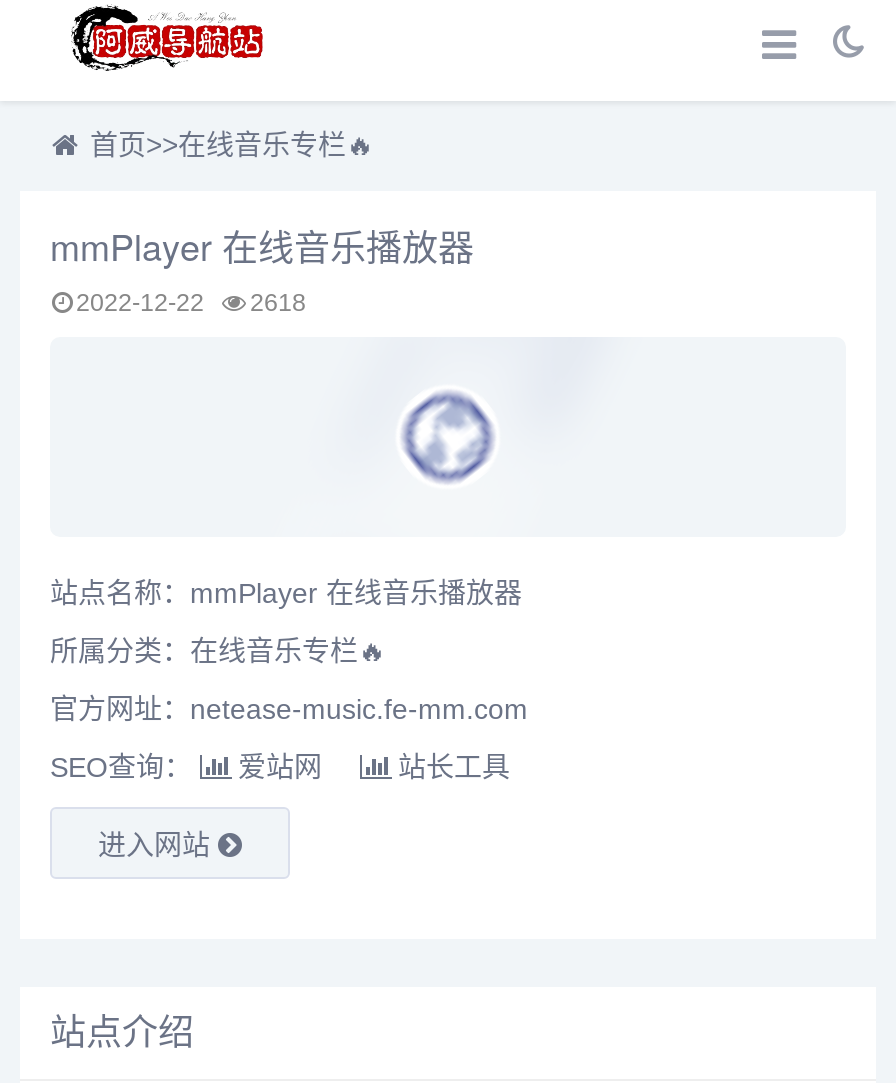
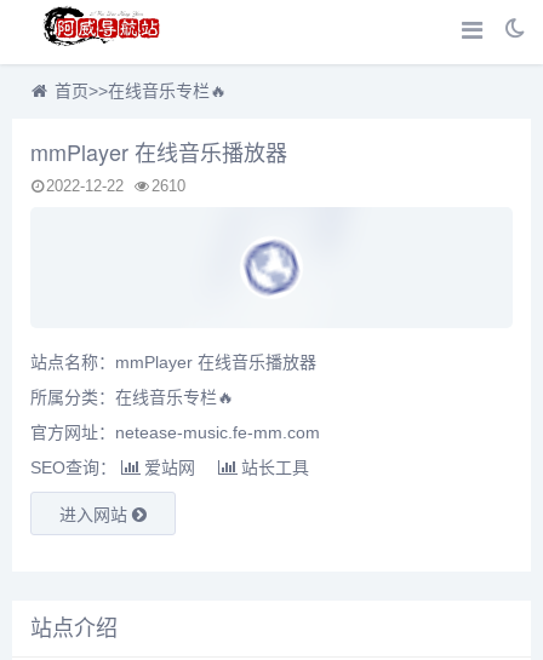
- 2022-12-22 2618
+ 2022-12-22 2610

- [image]
+ [image]
